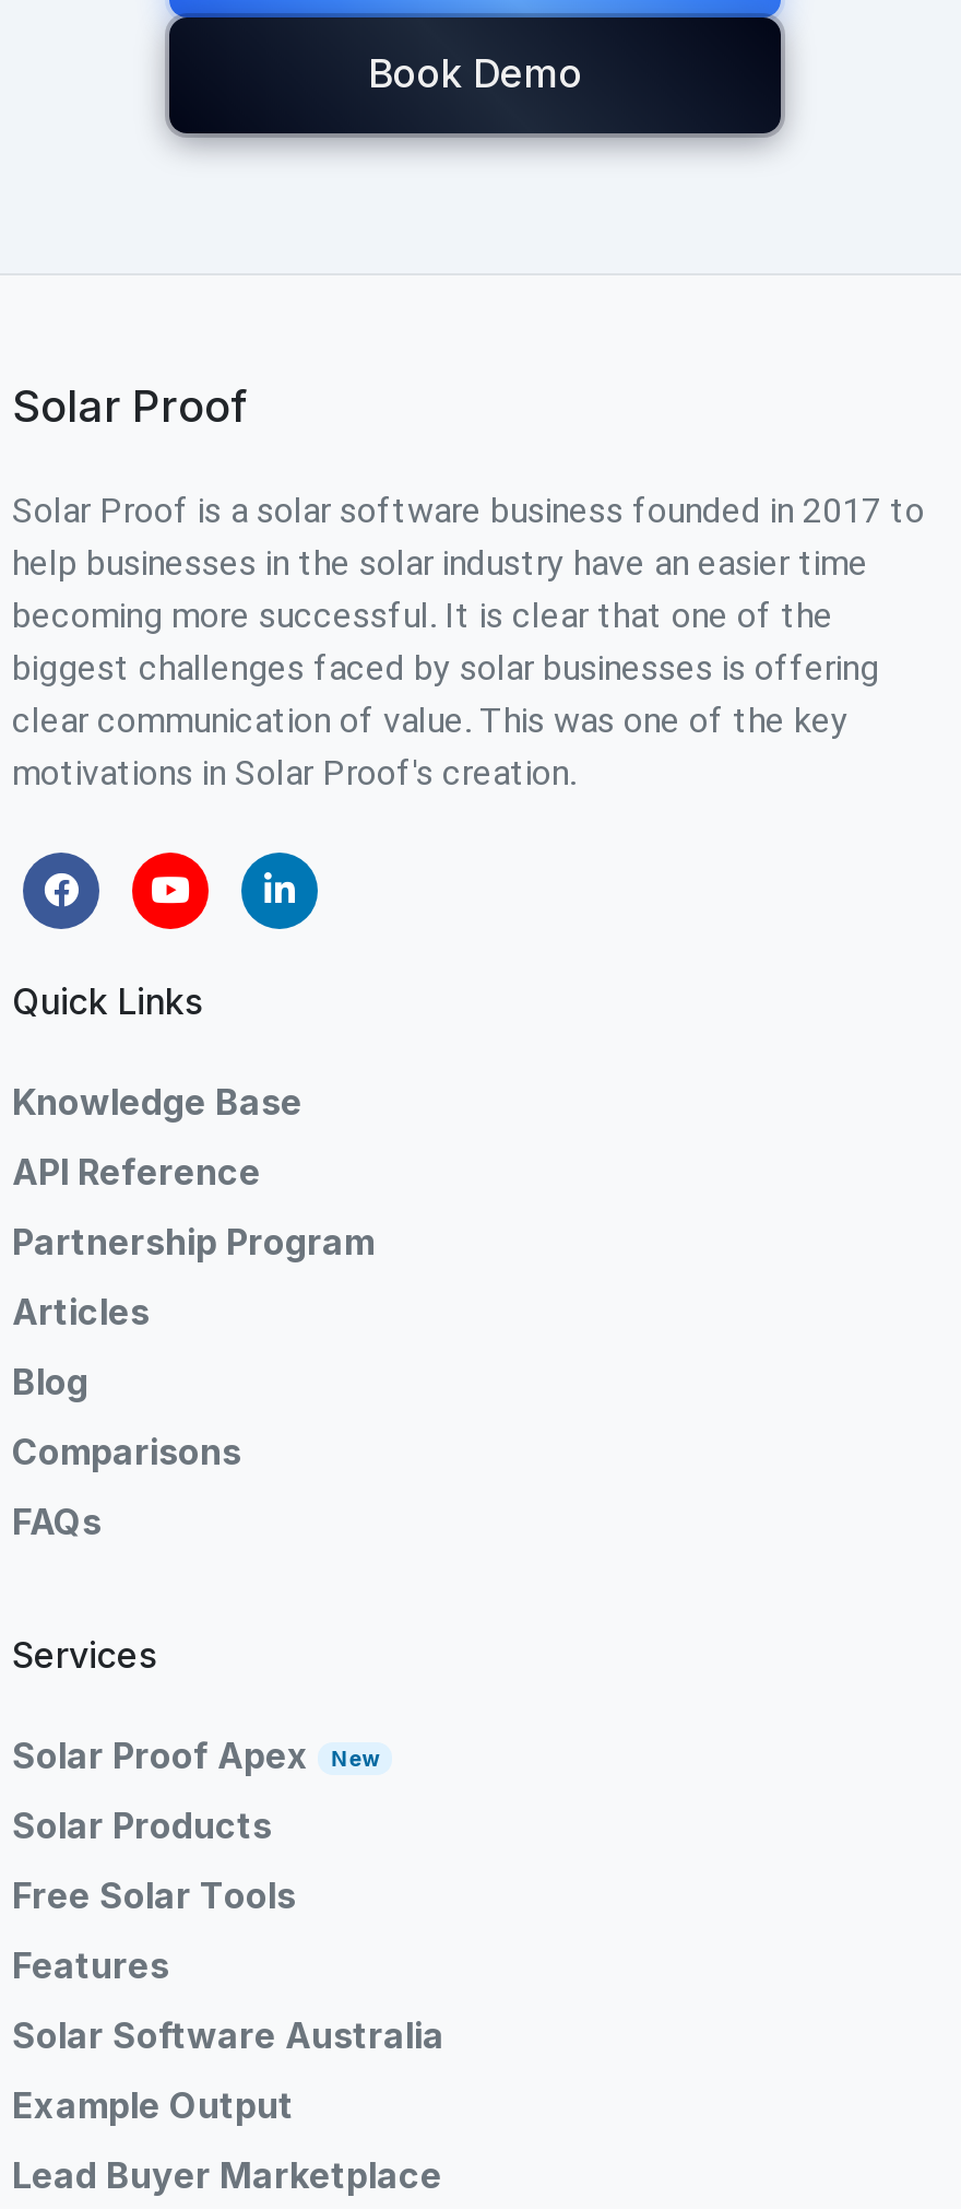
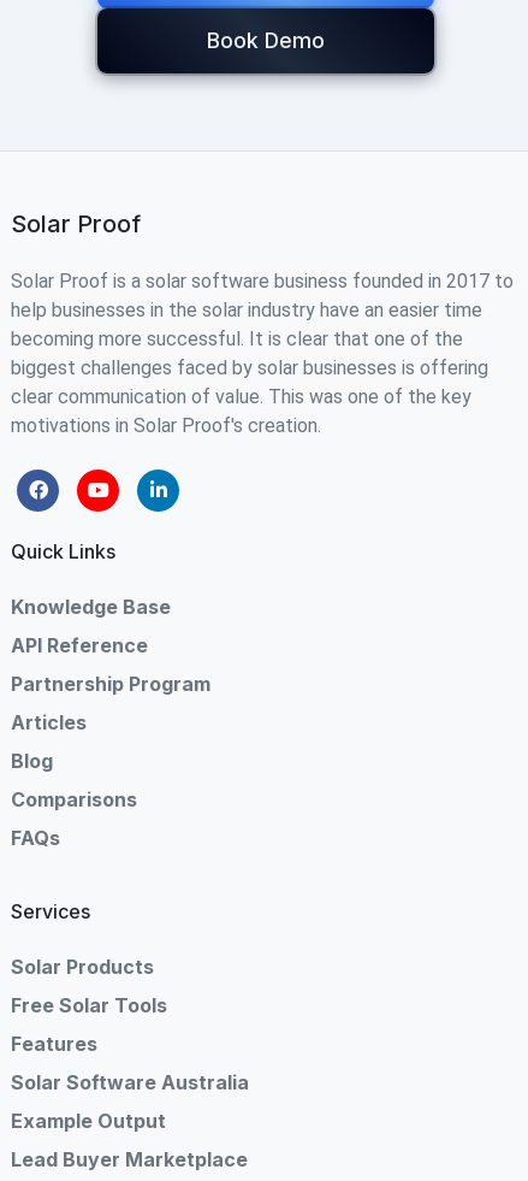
- Solar Proof Apex New
